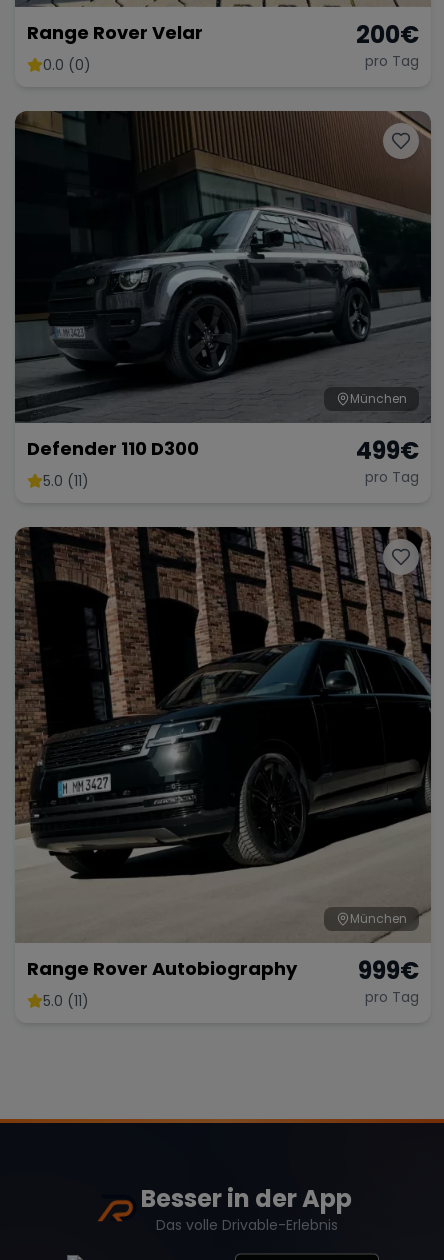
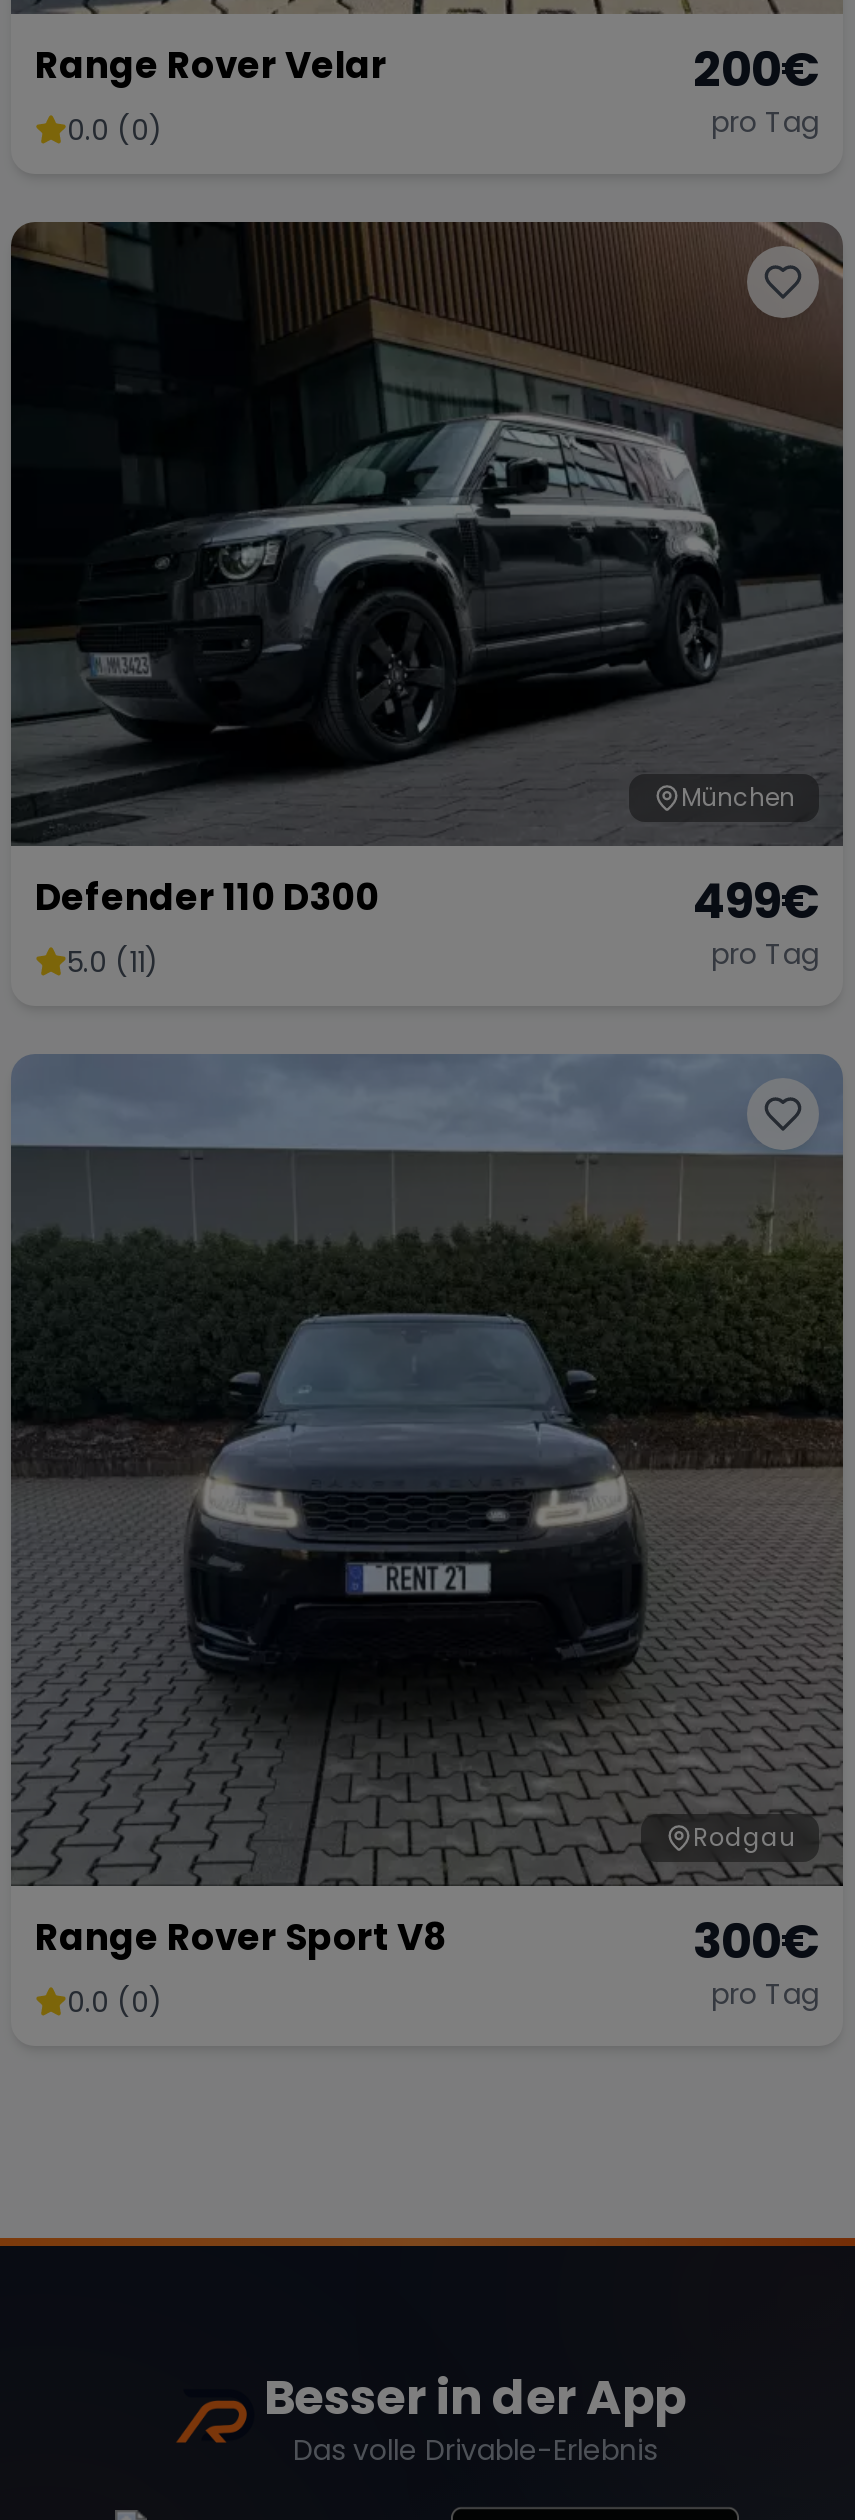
- [image]
- München
+ [image]
+ Rodgau

- Range Rover Autobiography
- 5.0 (11)
+ Range Rover Sport V8
+ 0.0 (0)

- 999€
+ 300€
